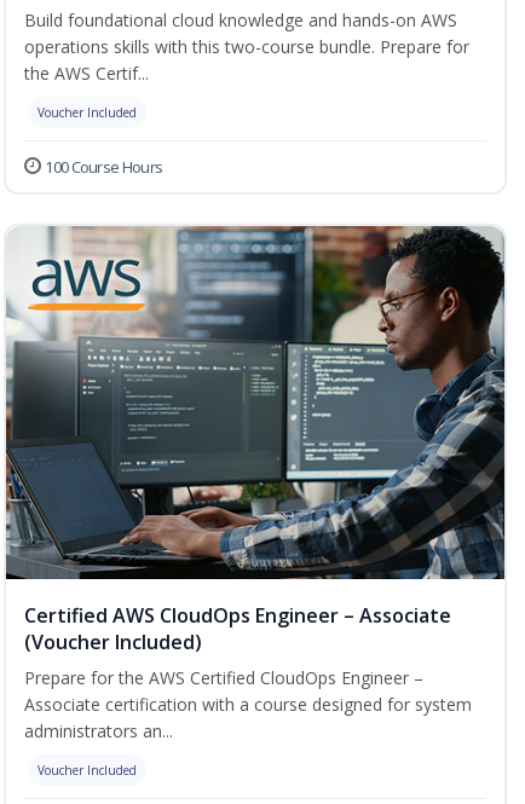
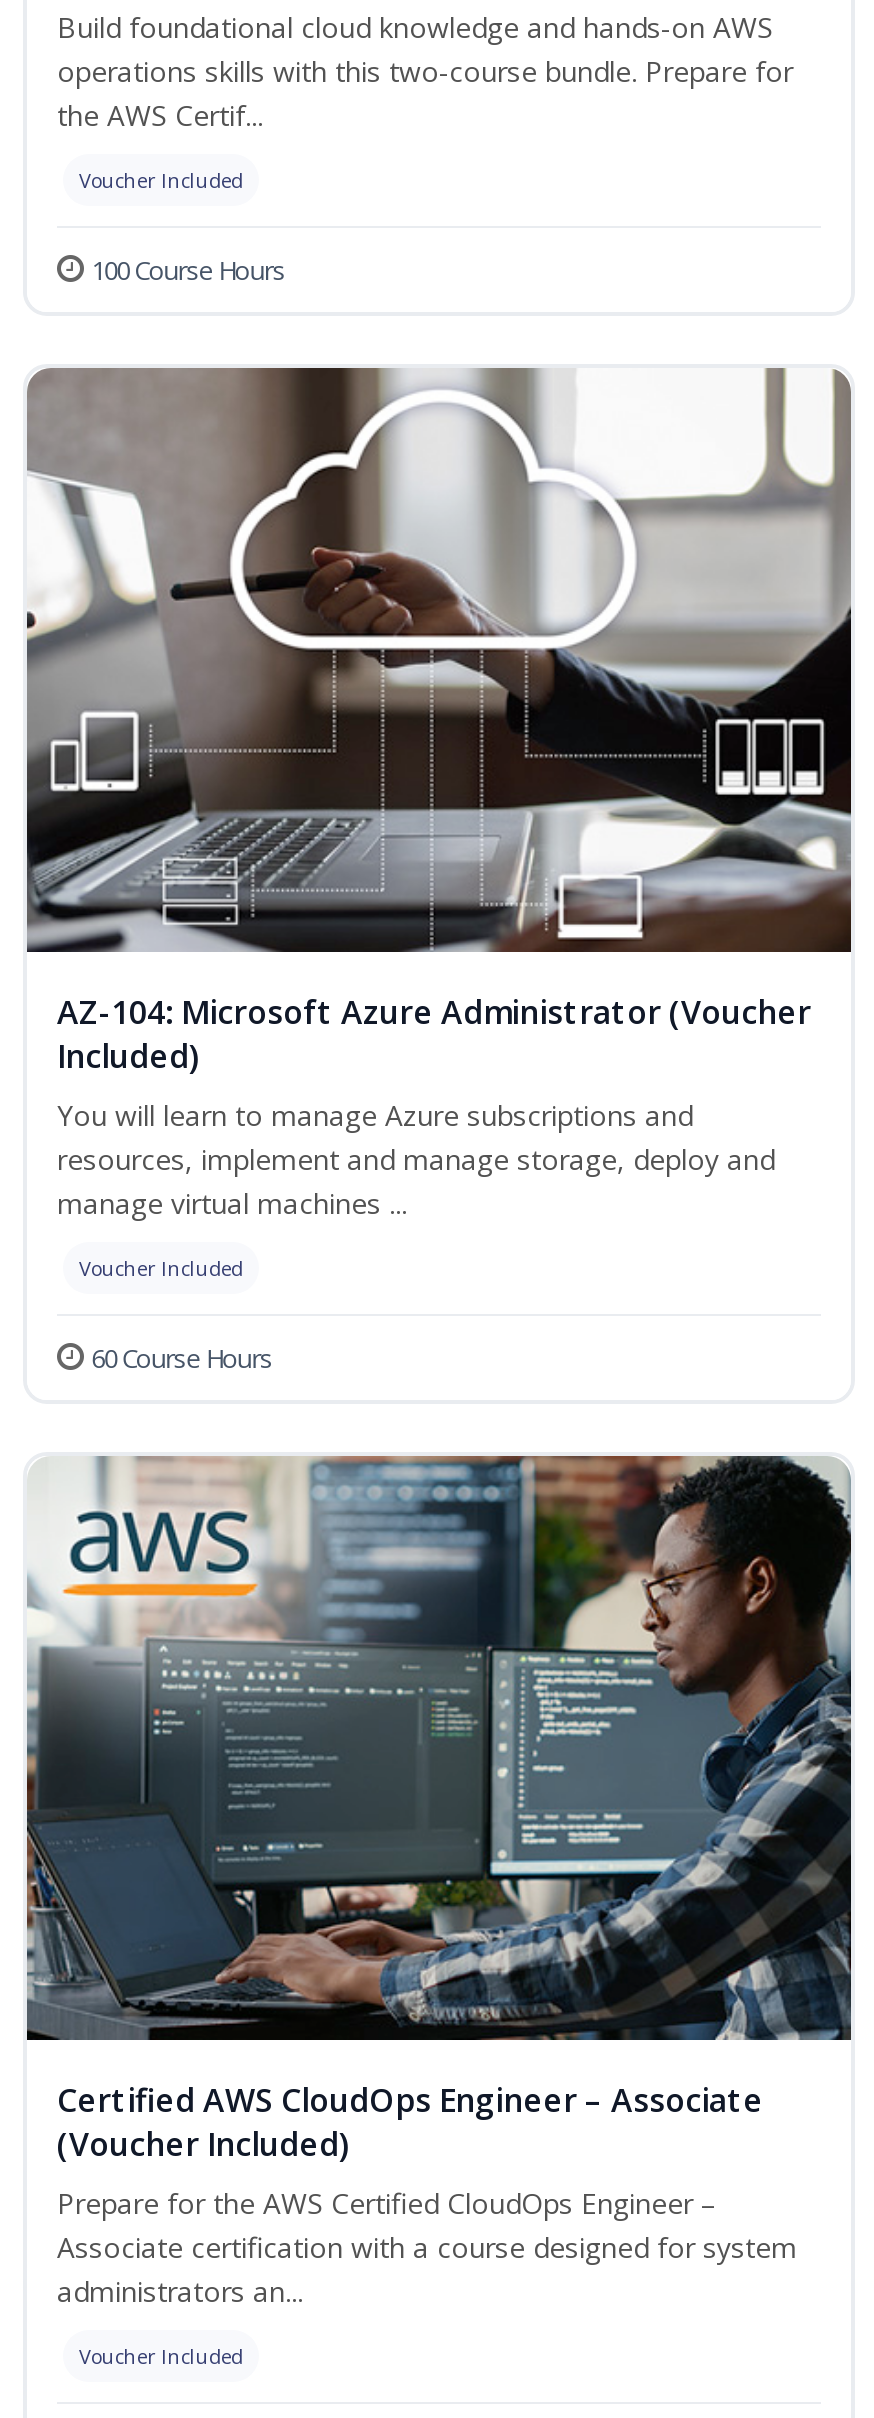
+ [image]
+ AZ-104: Microsoft Azure Administrator (Voucher
+ Included)
+ You will learn to manage Azure subscriptions and
+ resources, implement and manage storage, deploy and
+ manage virtual machines ...
+ Voucher Included
+ 60 Course Hours
